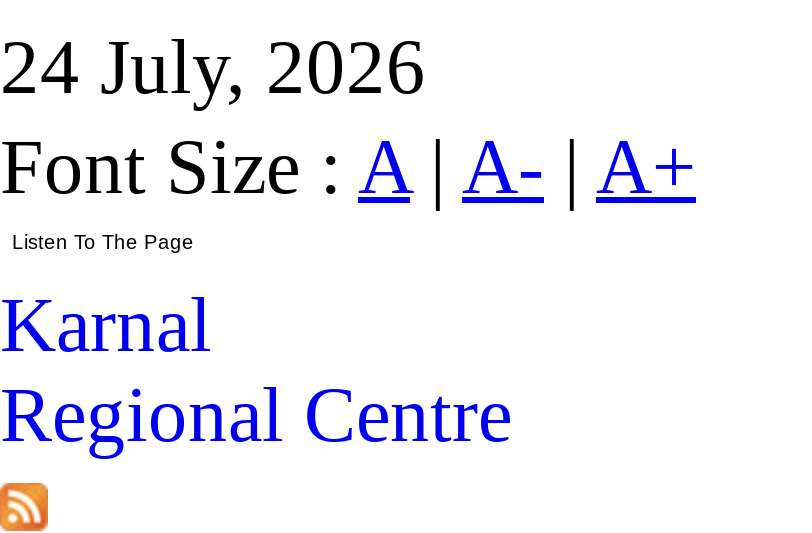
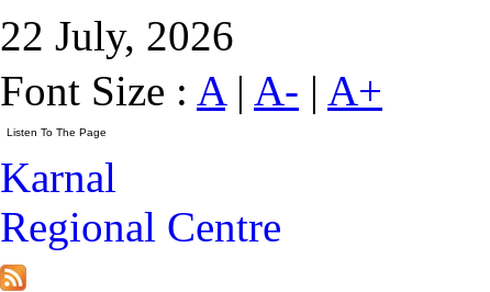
- 24 July, 2026
+ 22 July, 2026
